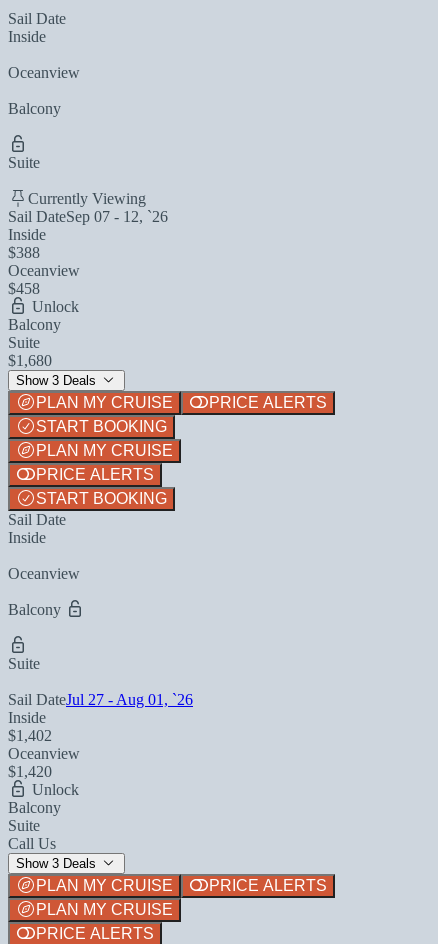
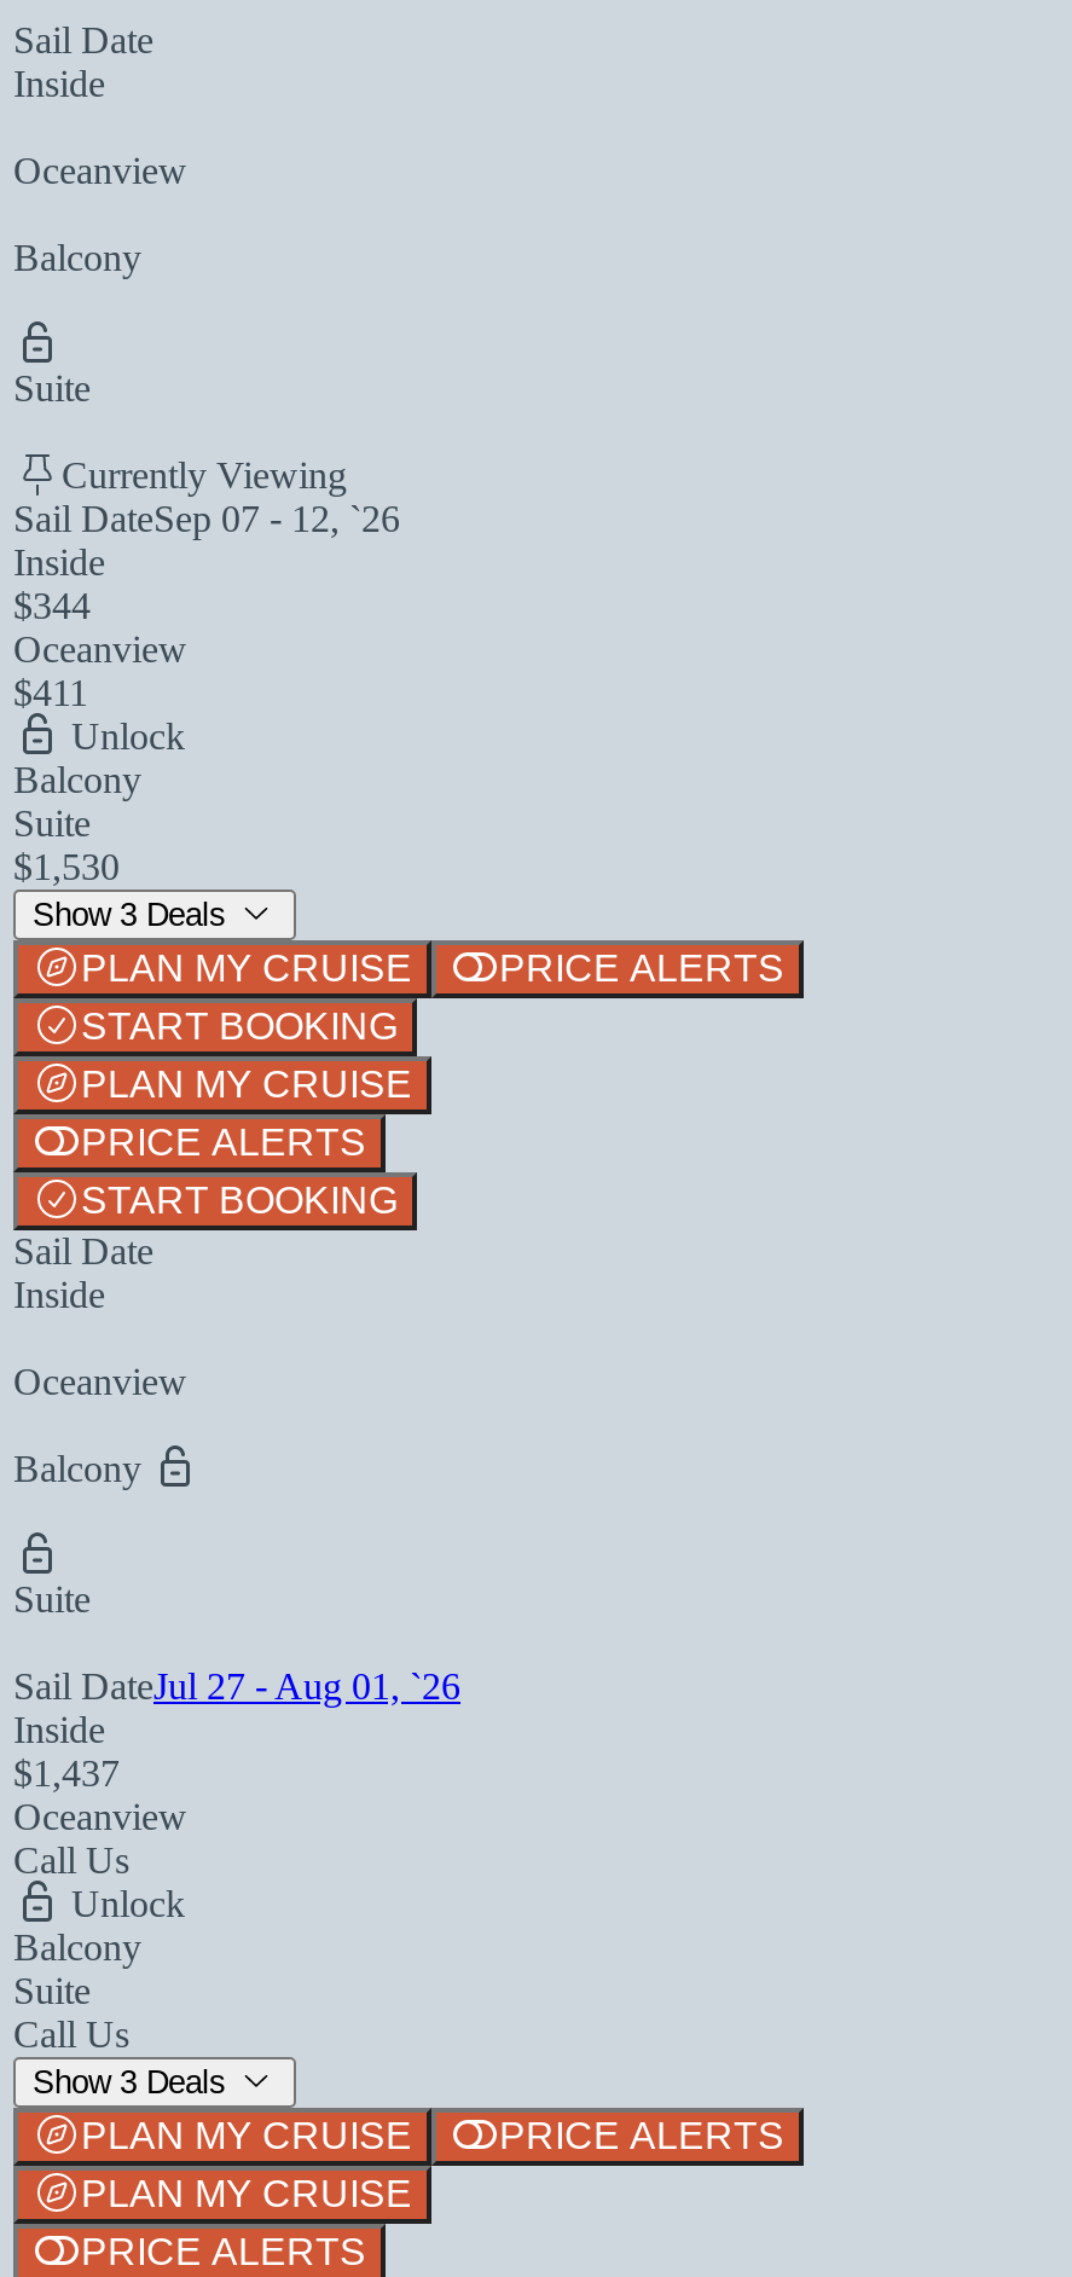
- $388
+ $344

- $458
+ $411

- $1,680
+ $1,530

- $1,402
+ $1,437

- $1,420
+ Call Us
